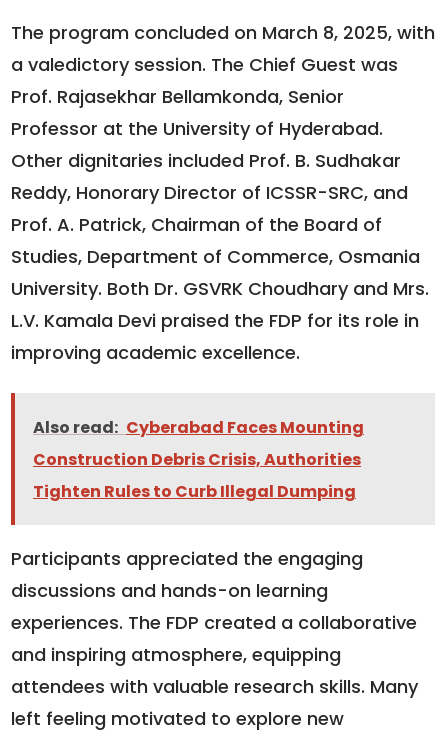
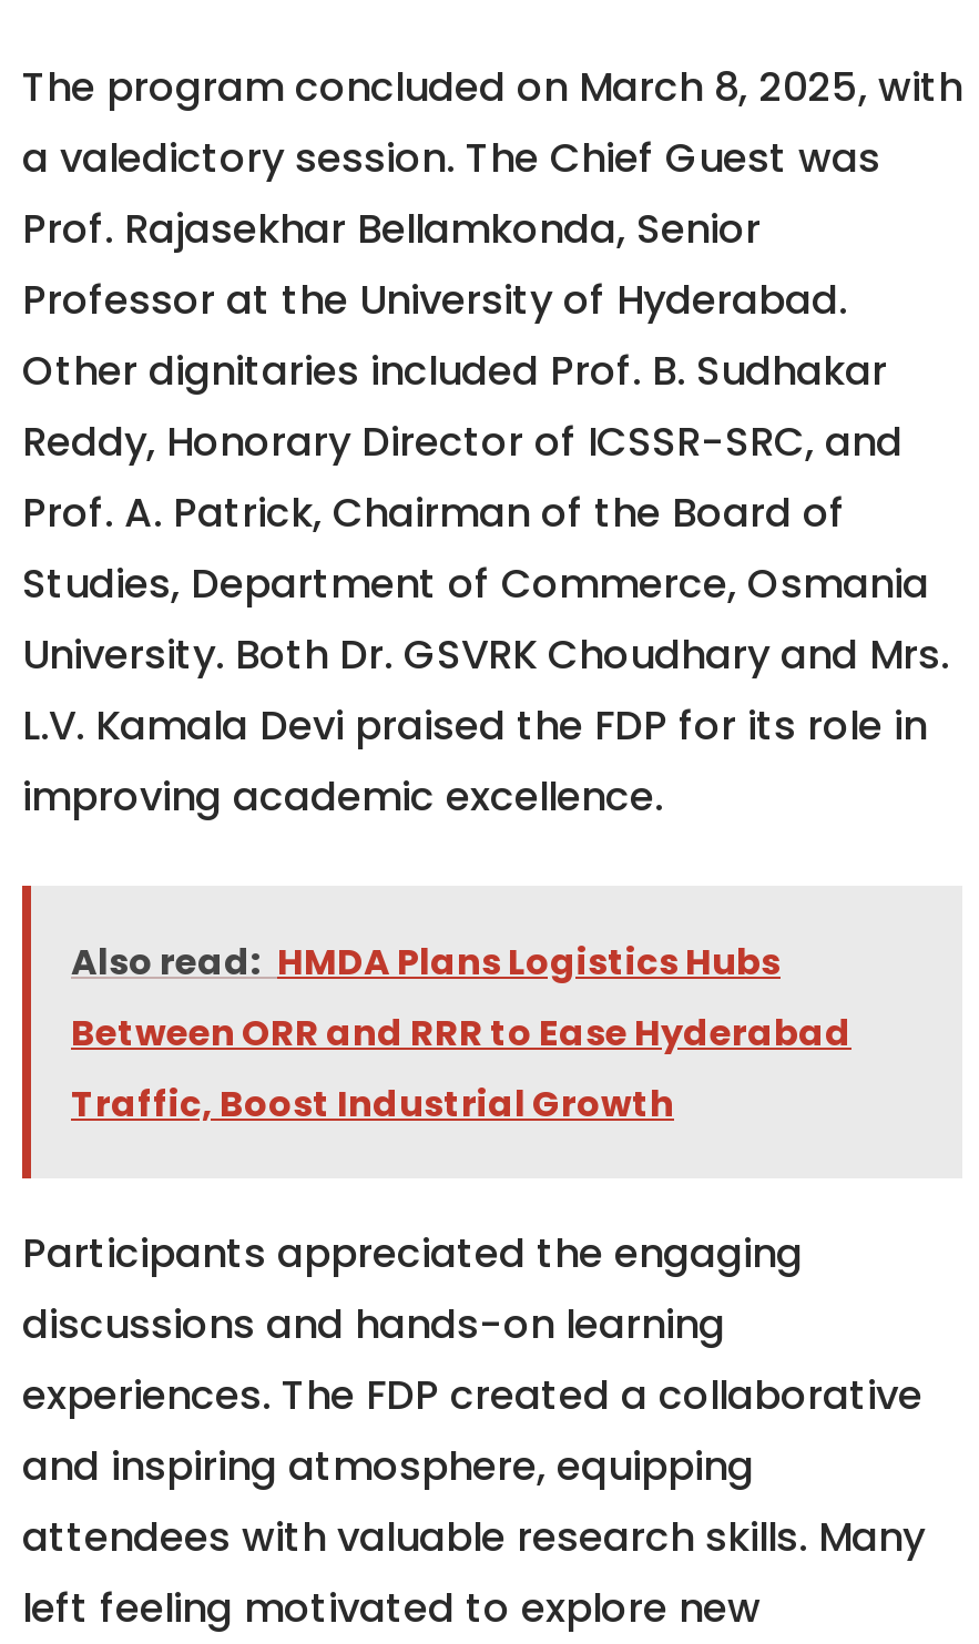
- Also read: Cyberabad Faces Mounting
- Construction Debris Crisis, Authorities
- Tighten Rules to Curb Illegal Dumping
+ Also read: HMDA Plans Logistics Hubs
+ Between ORR and RRR to Ease Hyderabad
+ Traffic, Boost Industrial Growth
